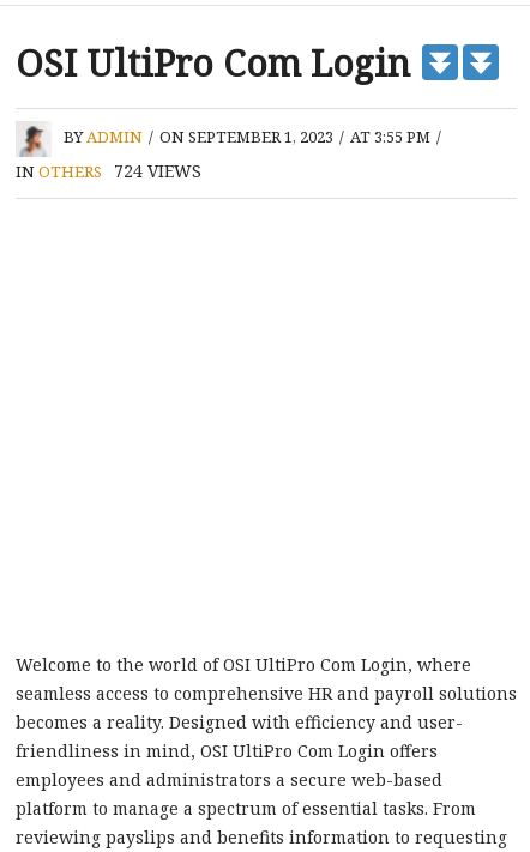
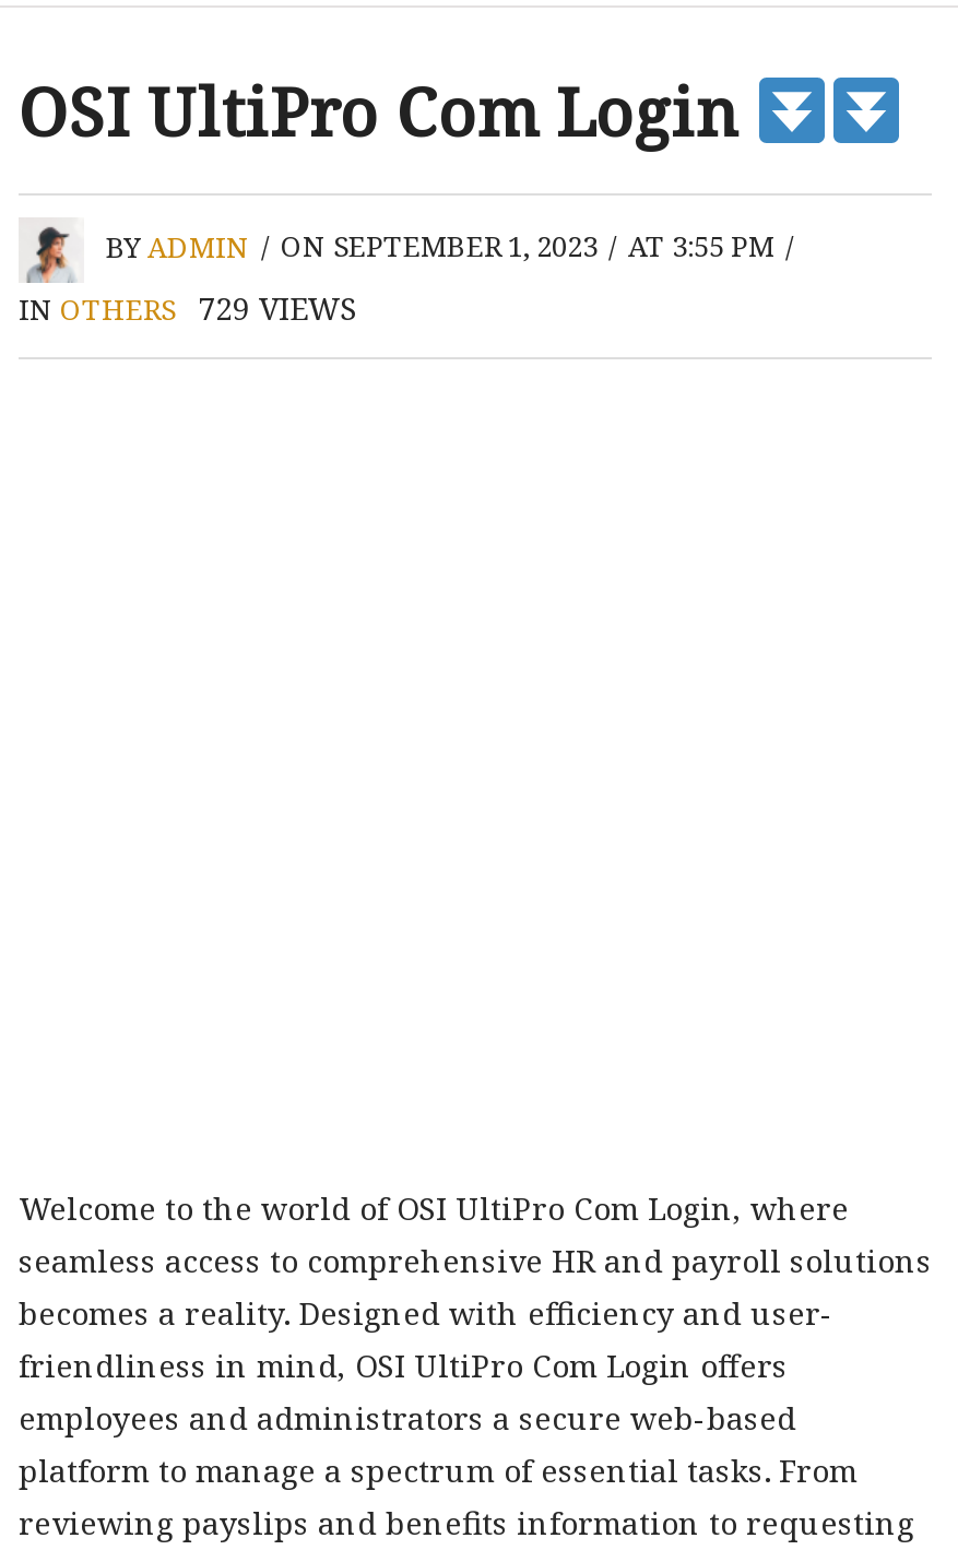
- IN OTHERS 724 VIEWS
+ IN OTHERS 729 VIEWS
